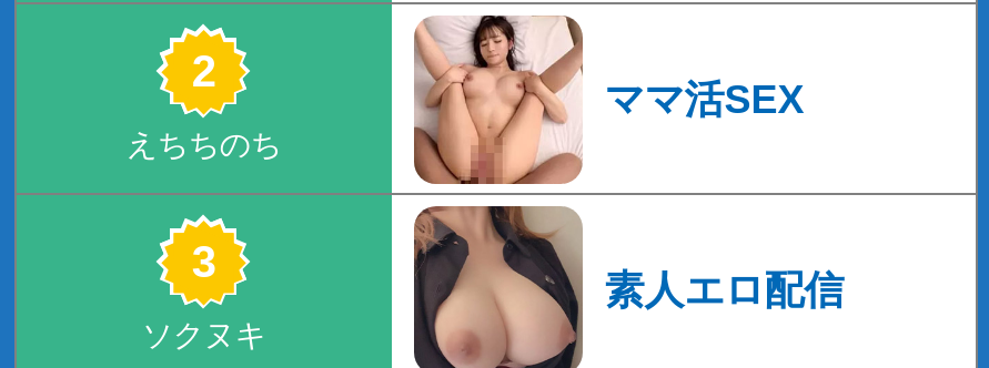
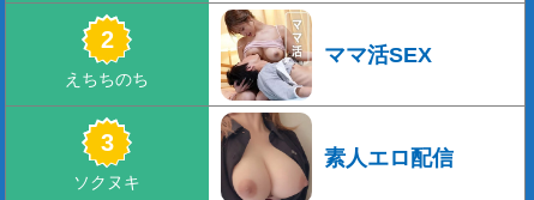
- [image]
+ [image]
